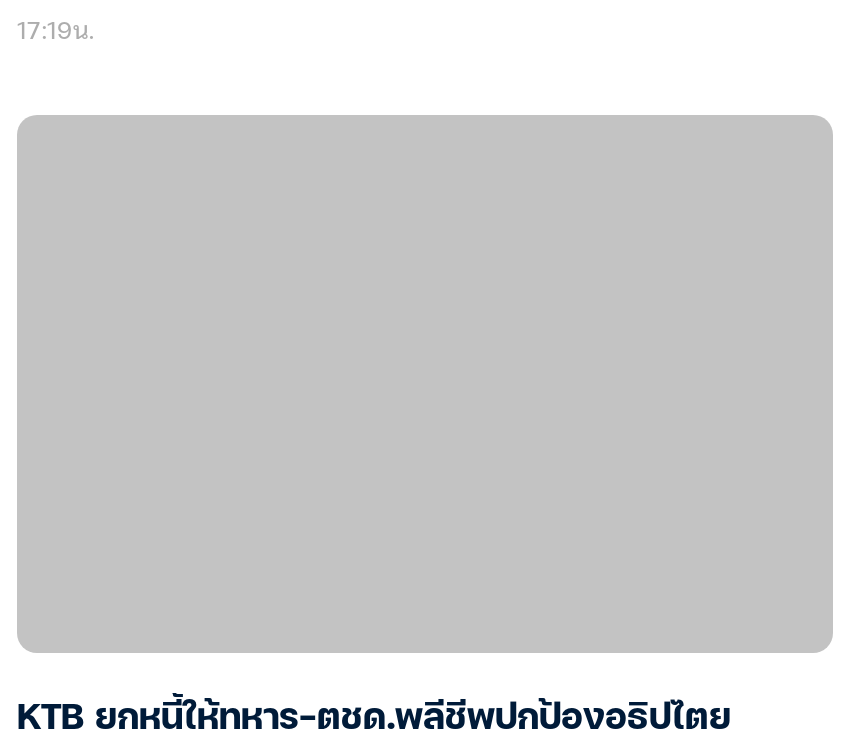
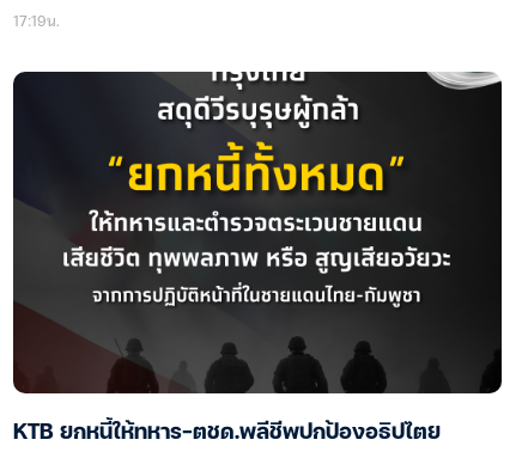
+ [image]
